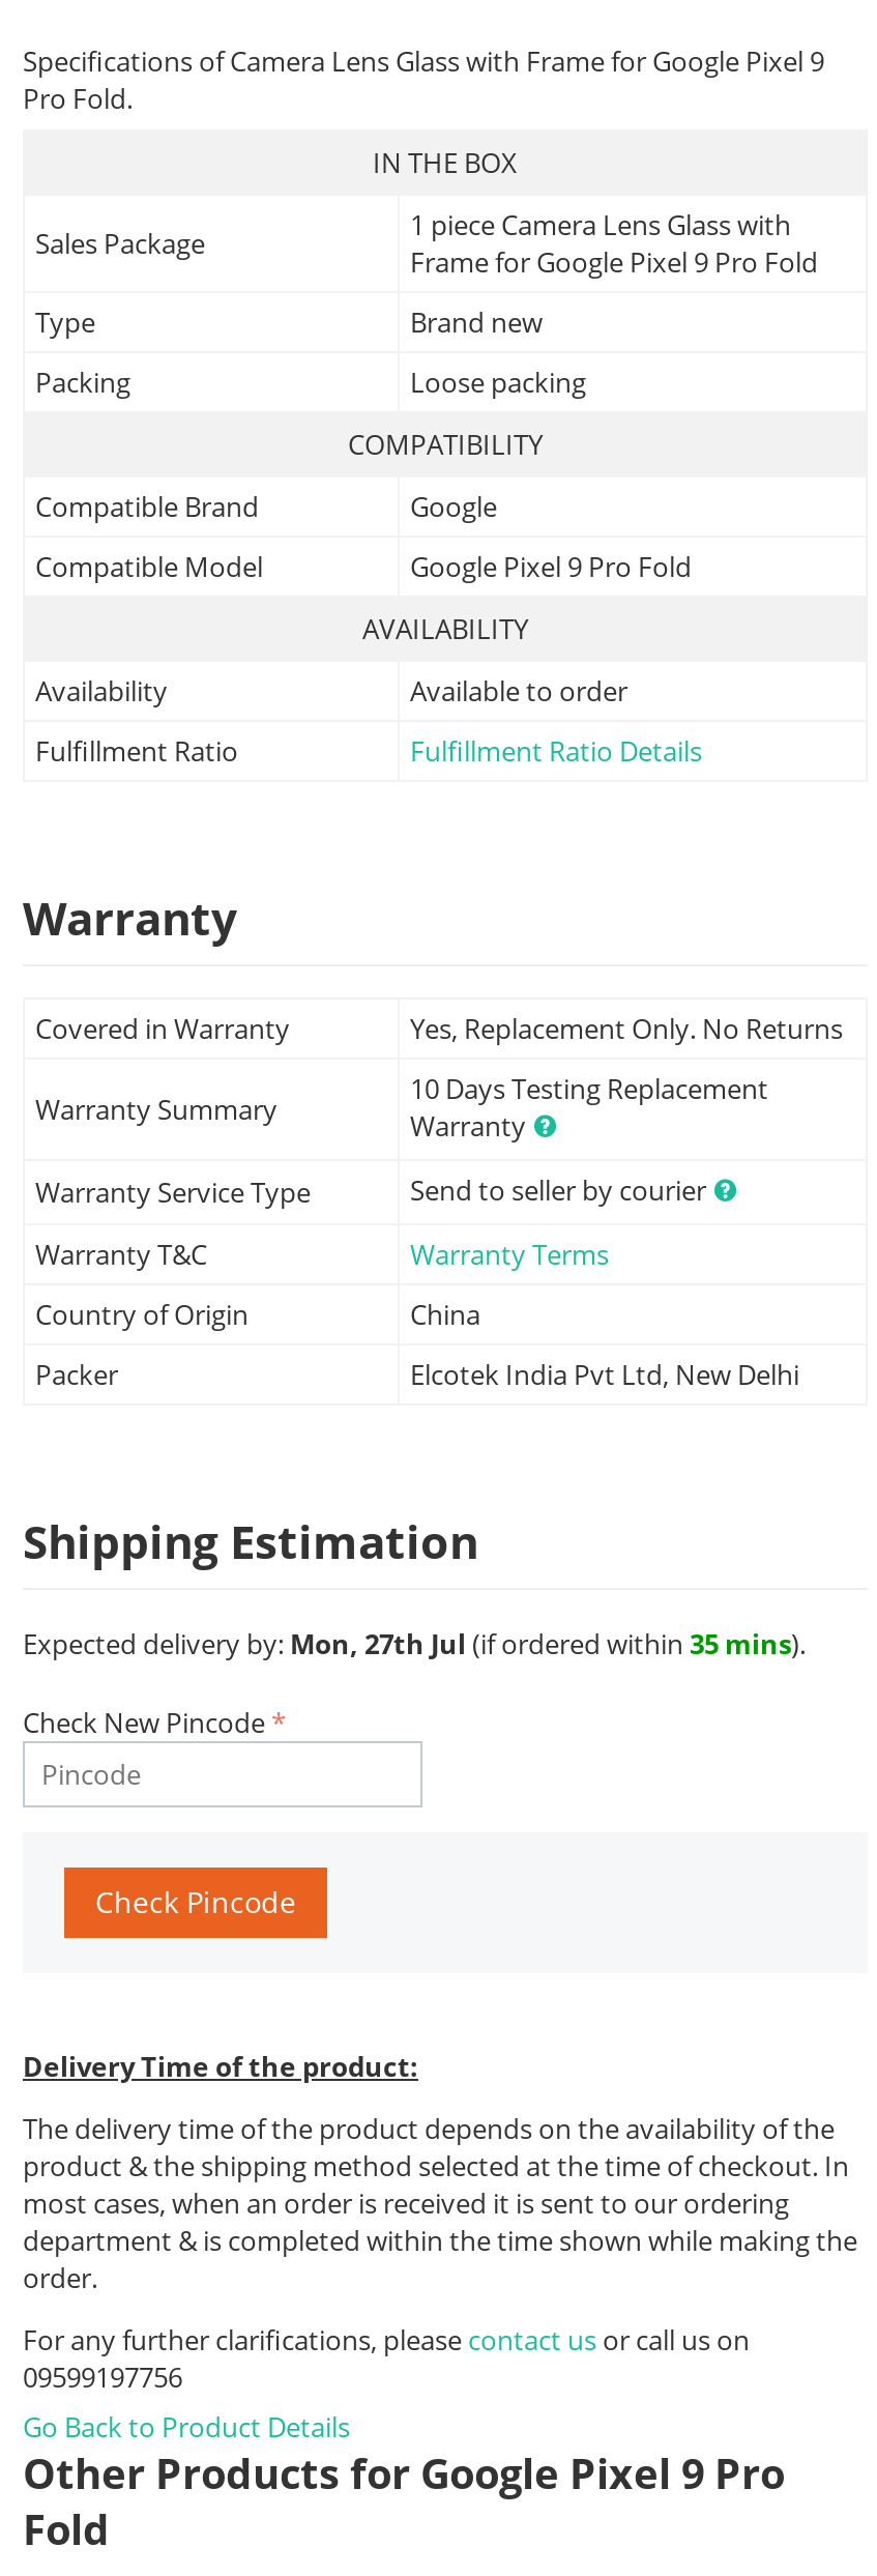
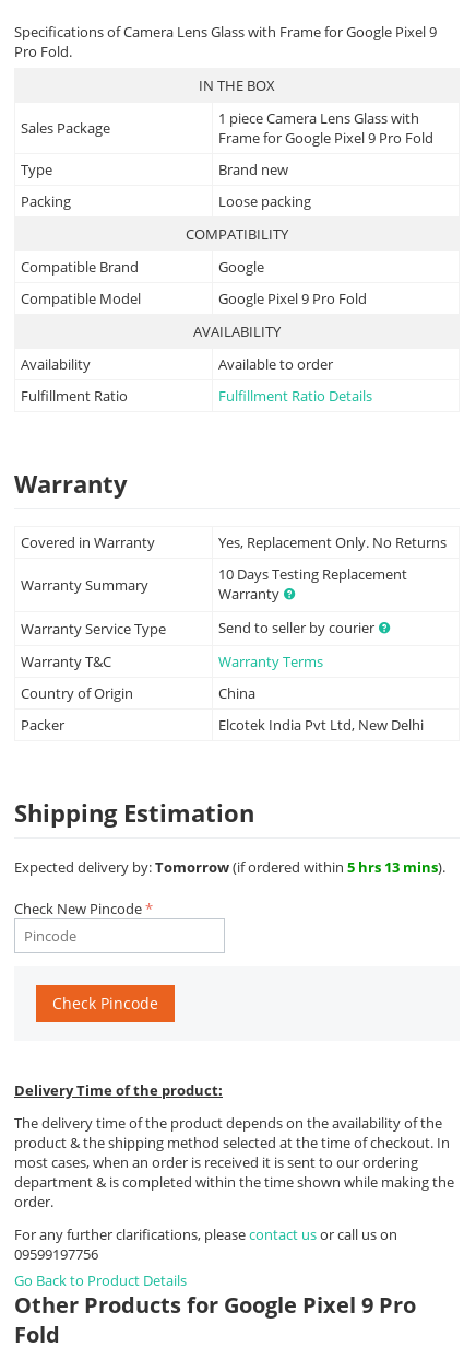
- Expected delivery by: Mon, 27th Jul (if ordered within 35 mins).
+ Expected delivery by: Tomorrow (if ordered within 5 hrs 13 mins).
